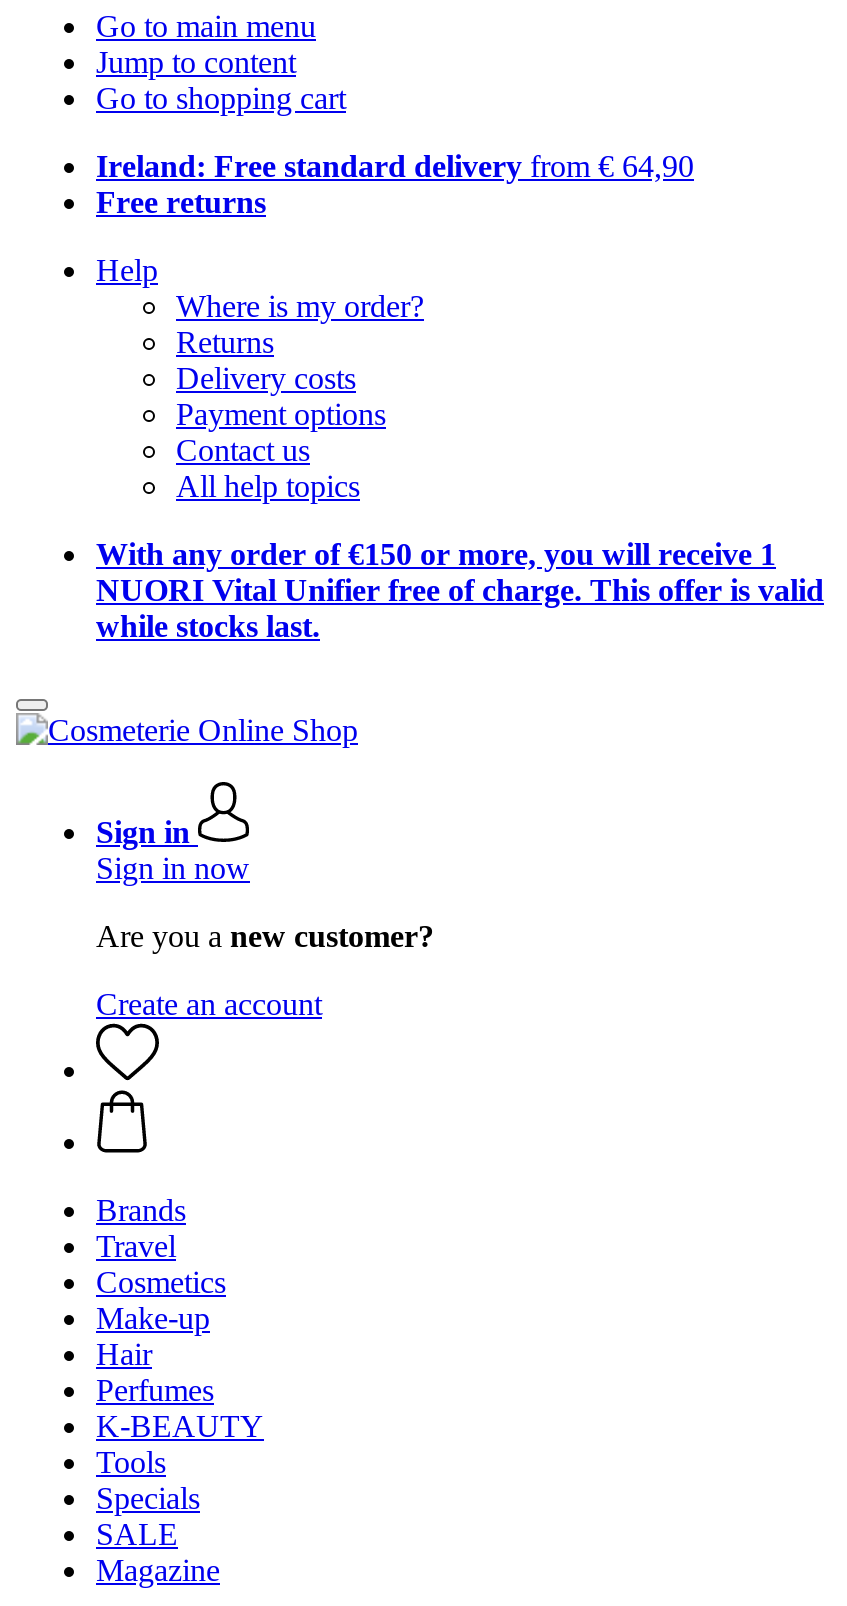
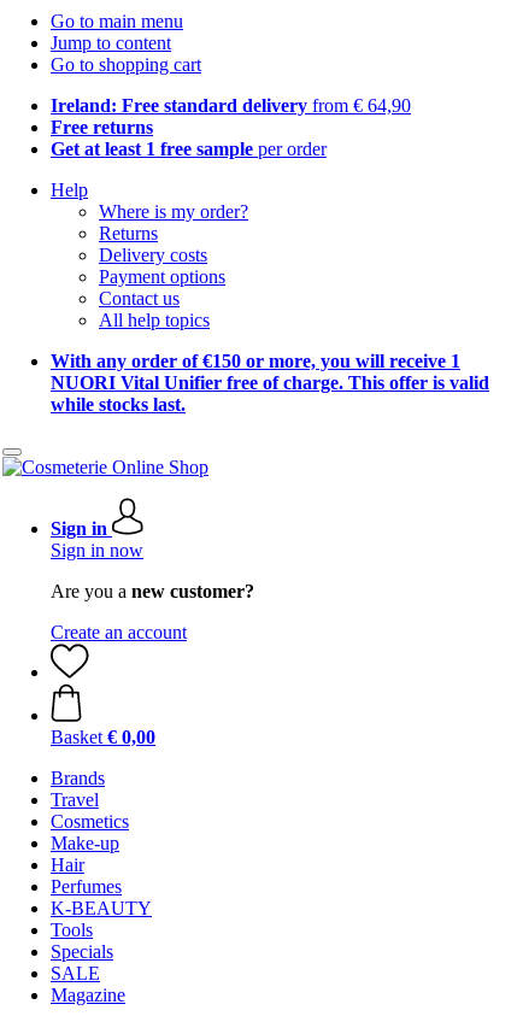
+ Get at least 1 free sample per order

+ Basket € 0,00
